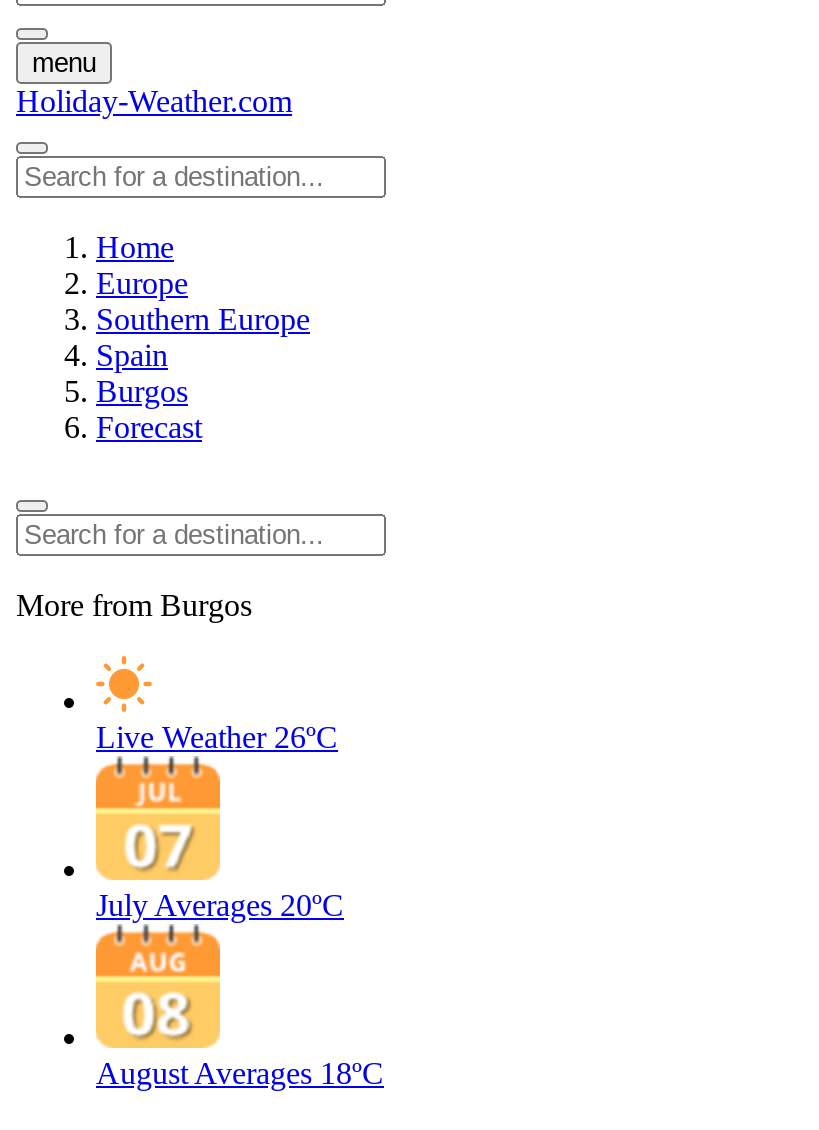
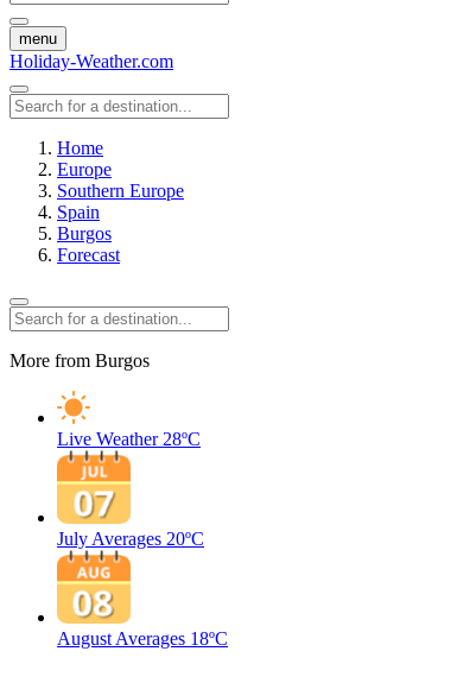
- Live Weather 26ºC
+ Live Weather 28ºC
